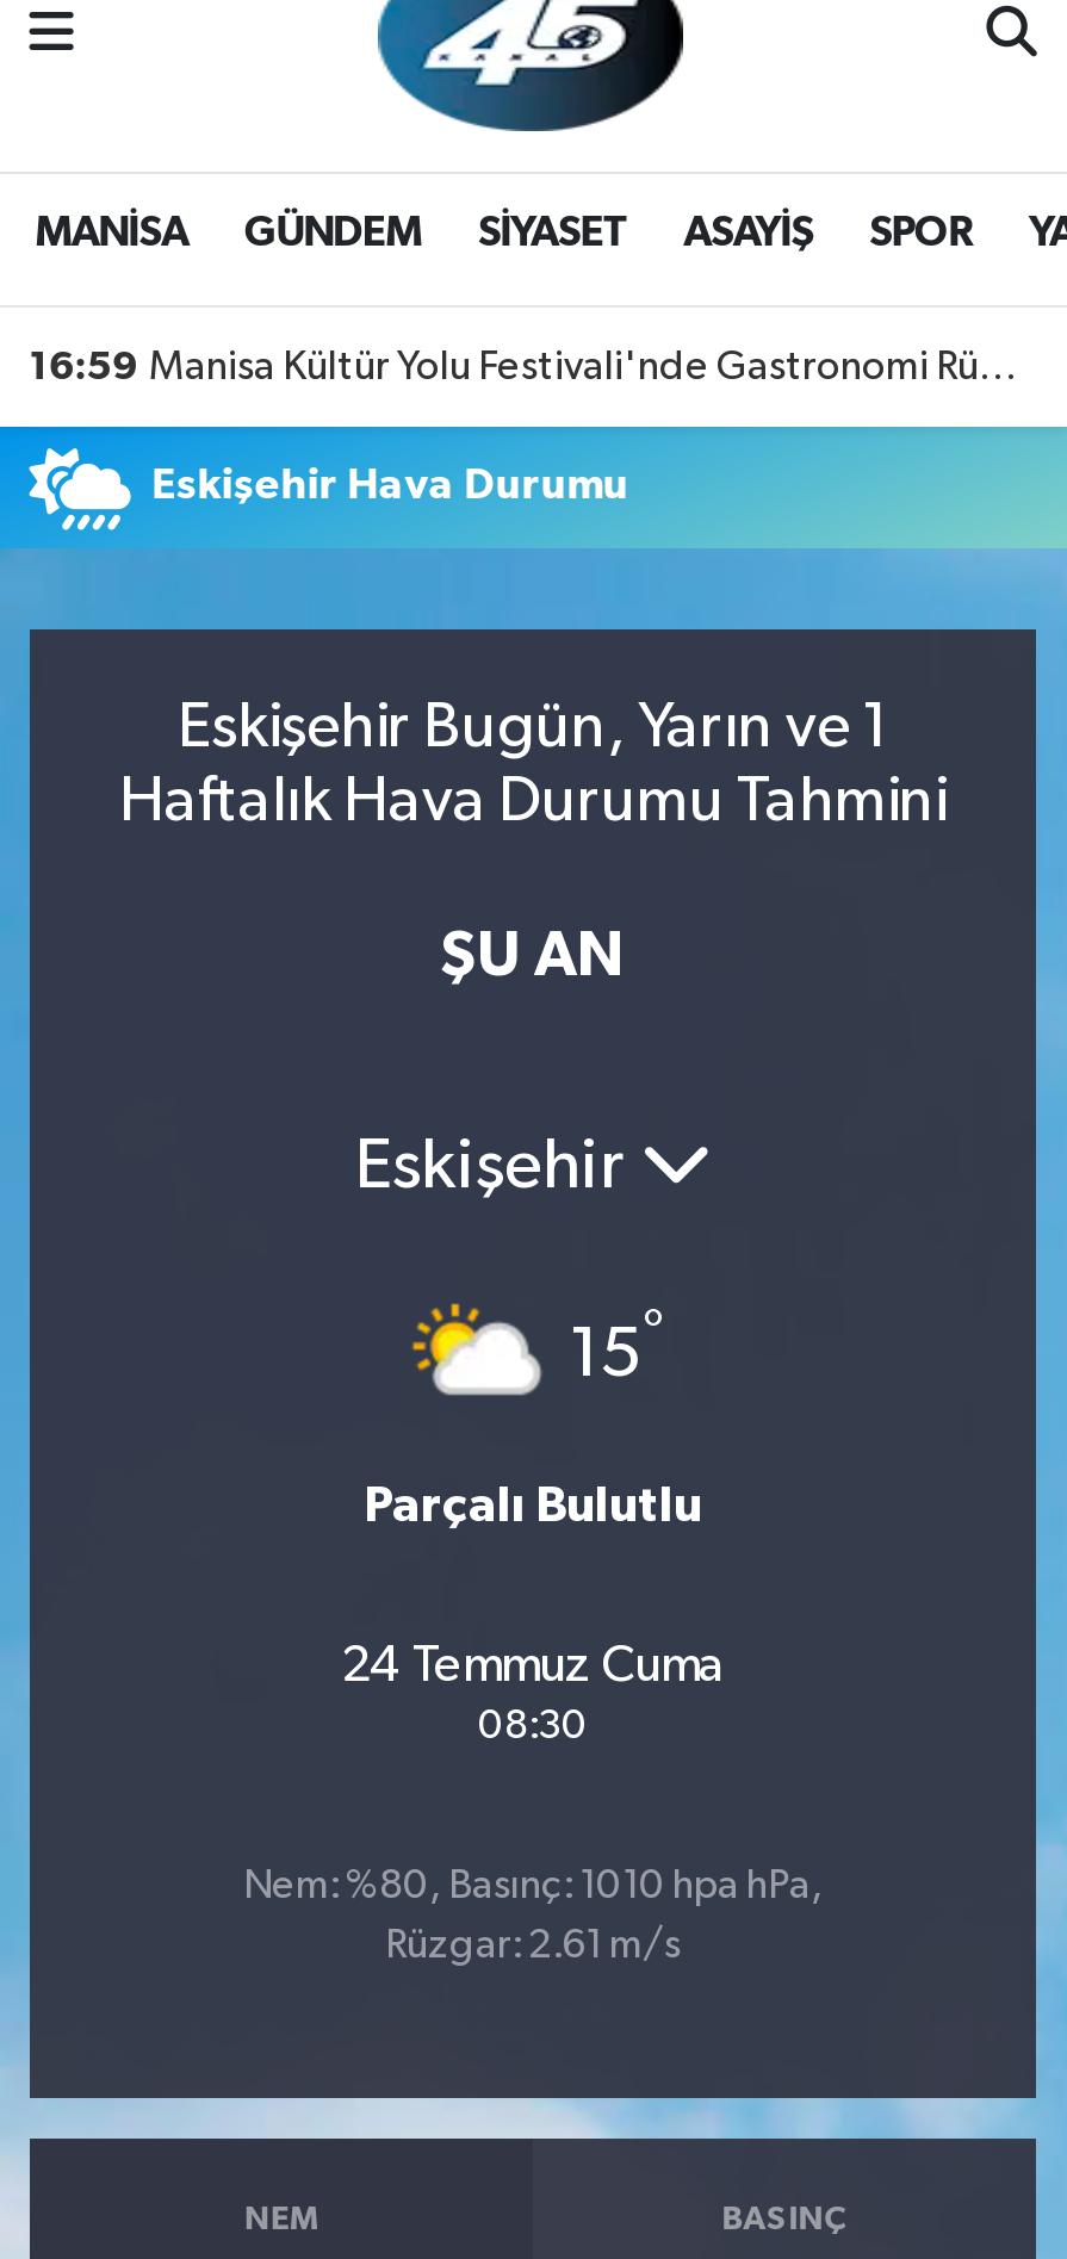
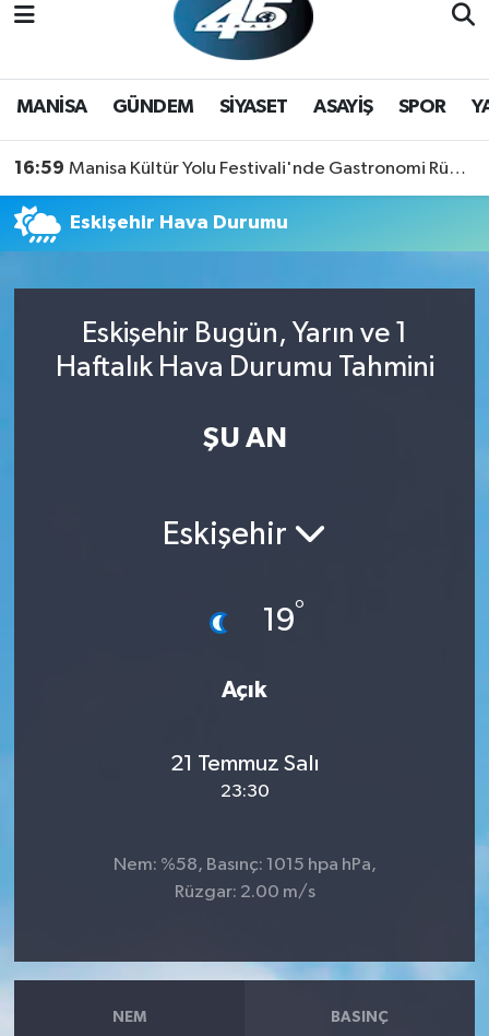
- [image]
- 15°
+ [image]
+ 19°

- Parçalı Bulutlu
+ Açık

- 24 Temmuz Cuma
- 08:30
+ 21 Temmuz Salı
+ 23:30

- Nem: %80, Basınç: 1010 hpa hPa,
+ Nem: %58, Basınç: 1015 hpa hPa,

- Rüzgar: 2.61 m/s
+ Rüzgar: 2.00 m/s
